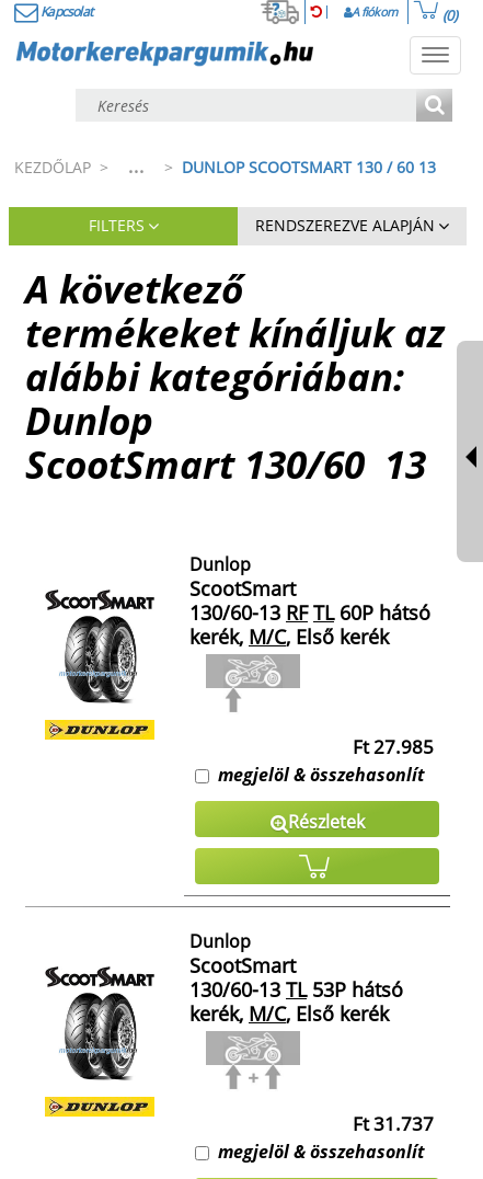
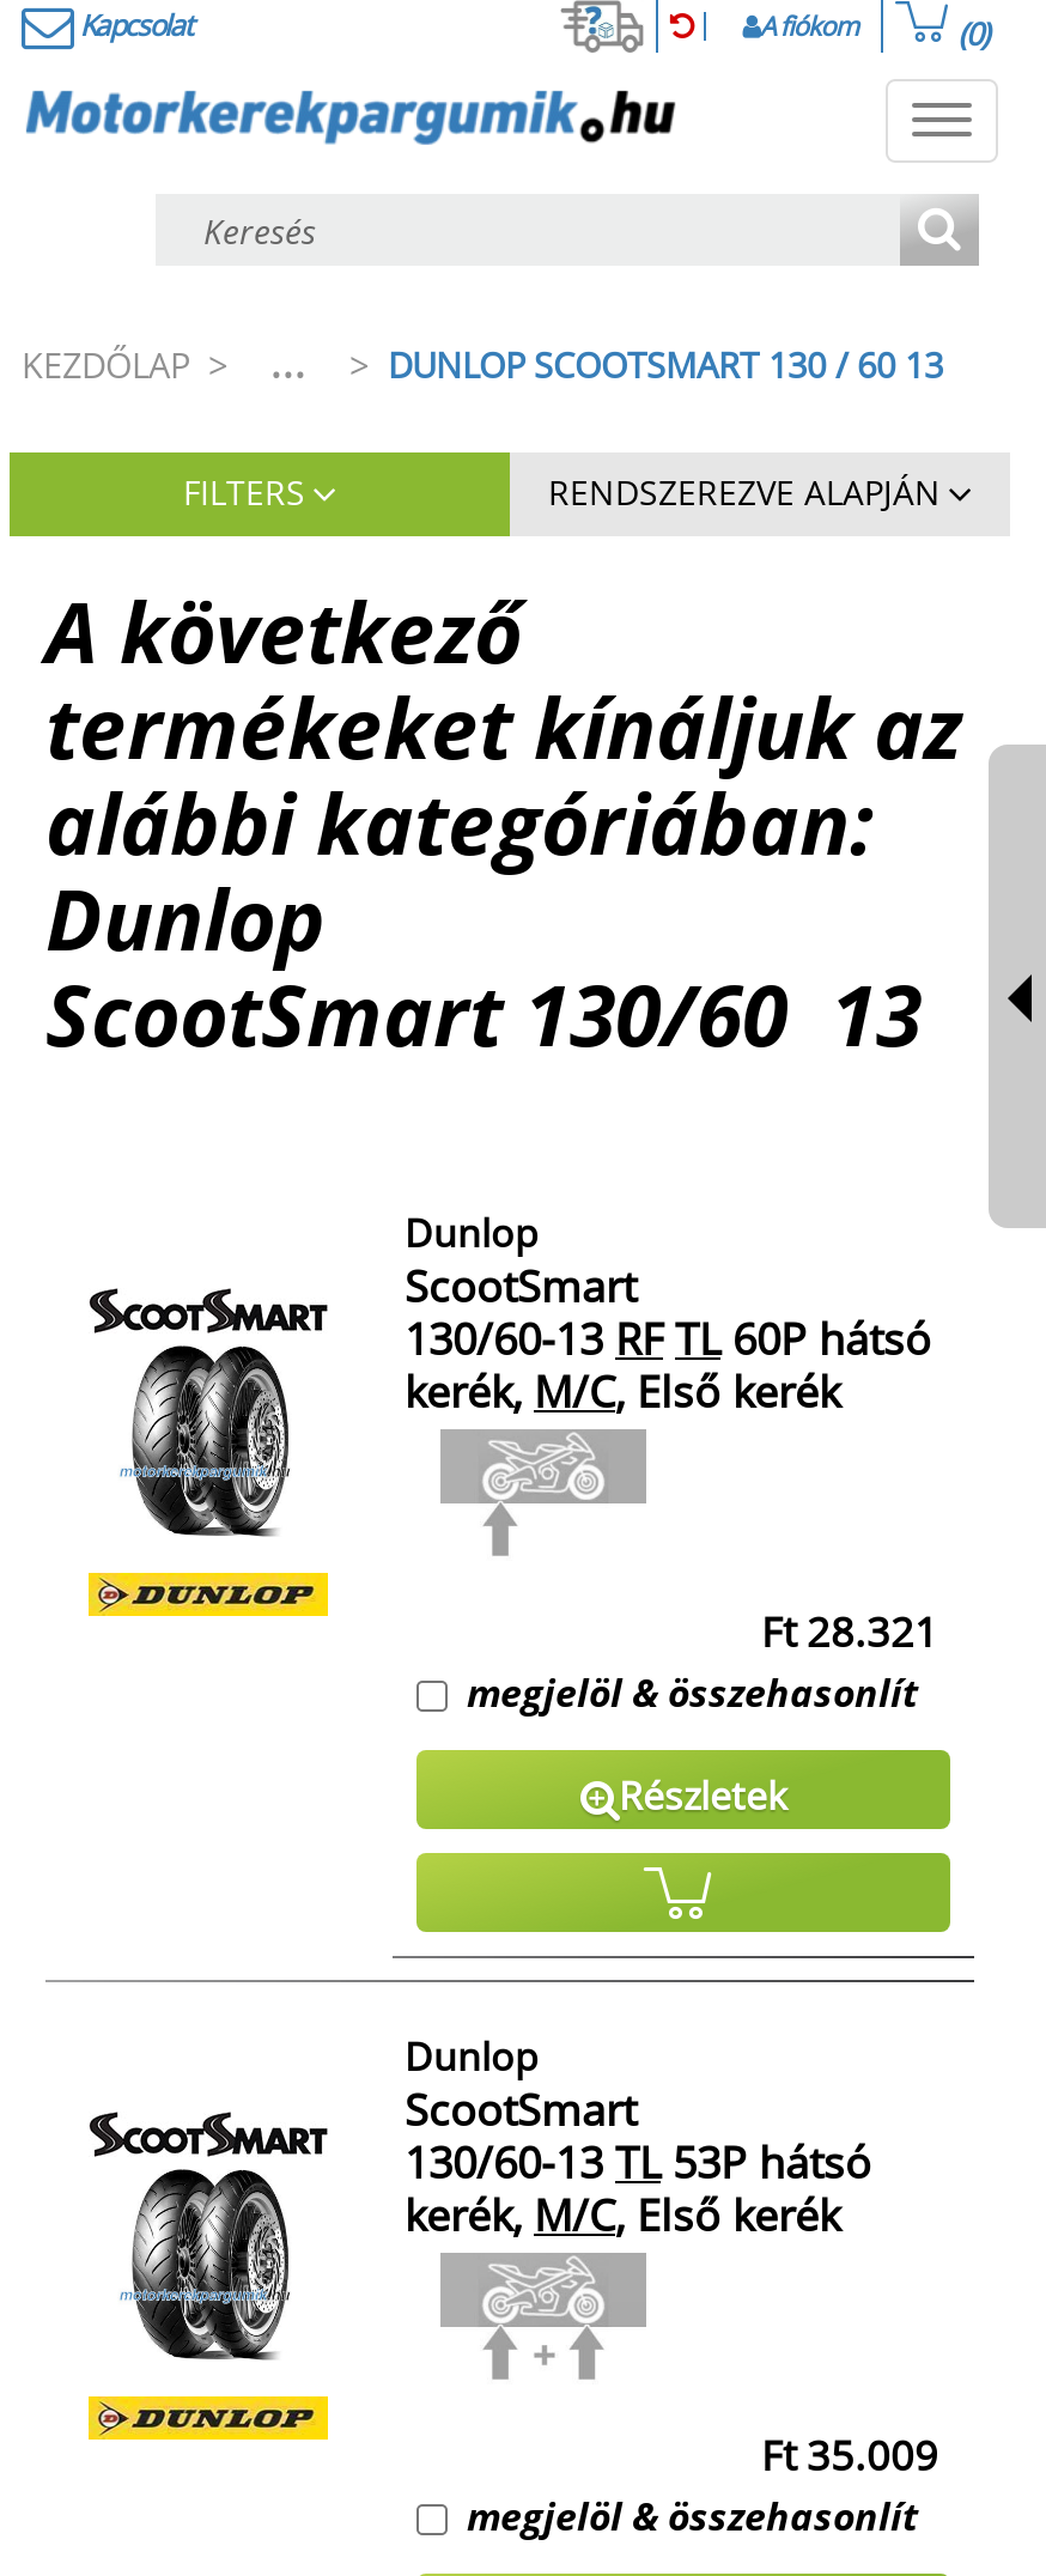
- Ft 27.985
+ Ft 28.321

- Ft 31.737
+ Ft 35.009
